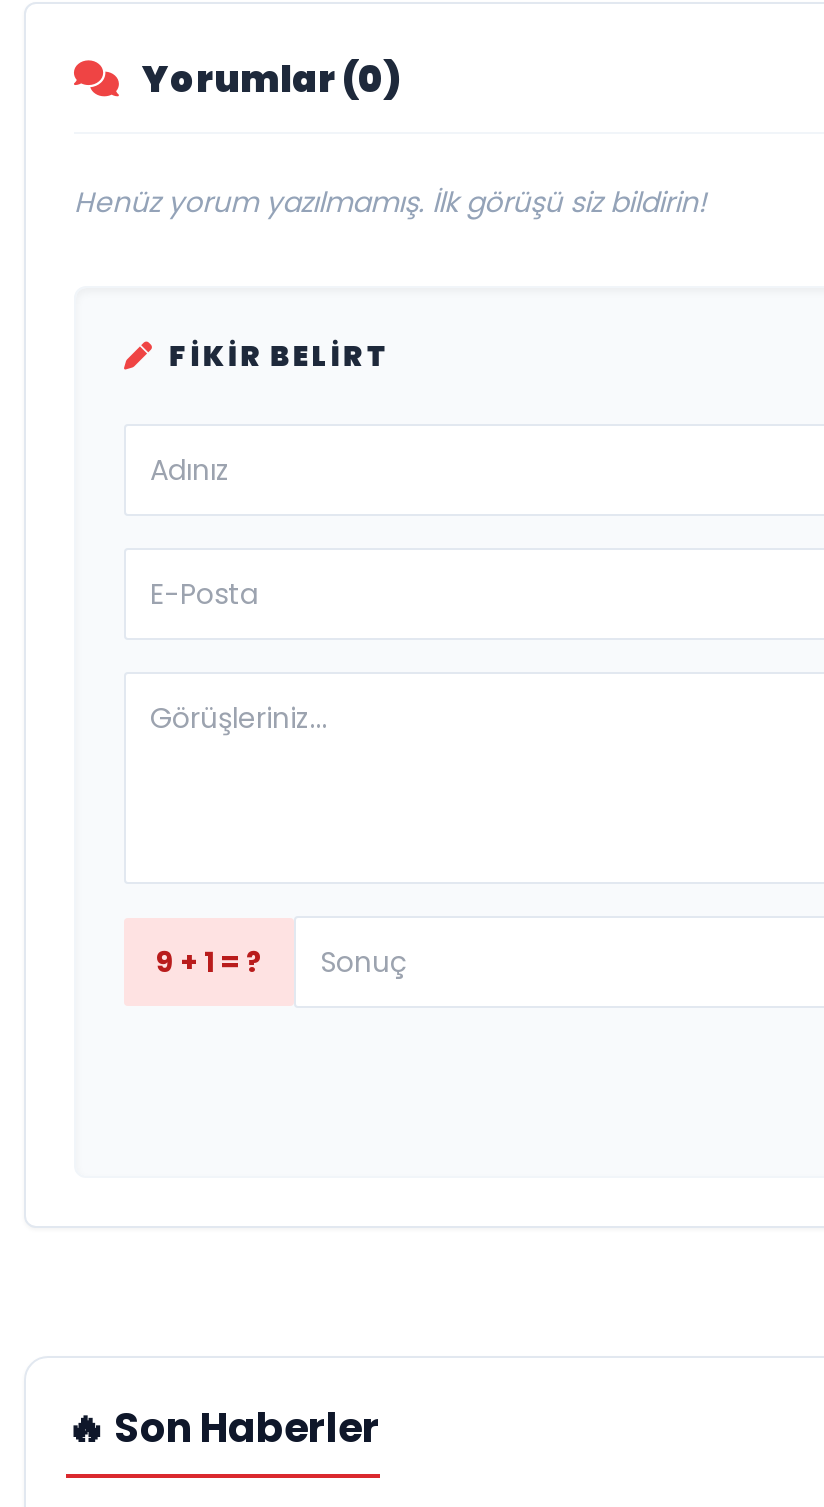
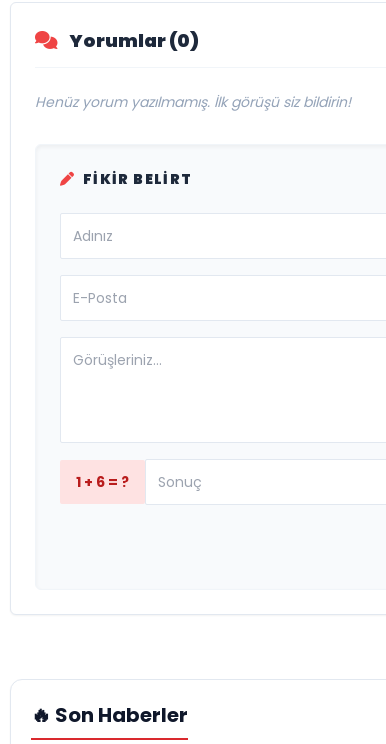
- 9 + 1 = ?
+ 1 + 6 = ?
